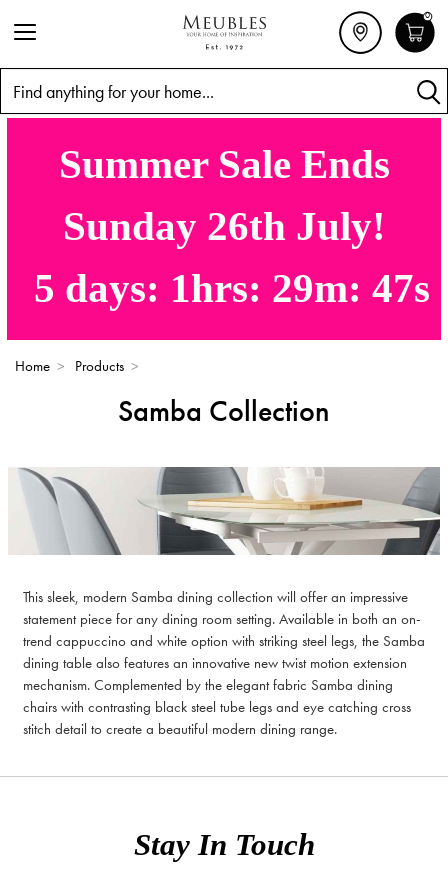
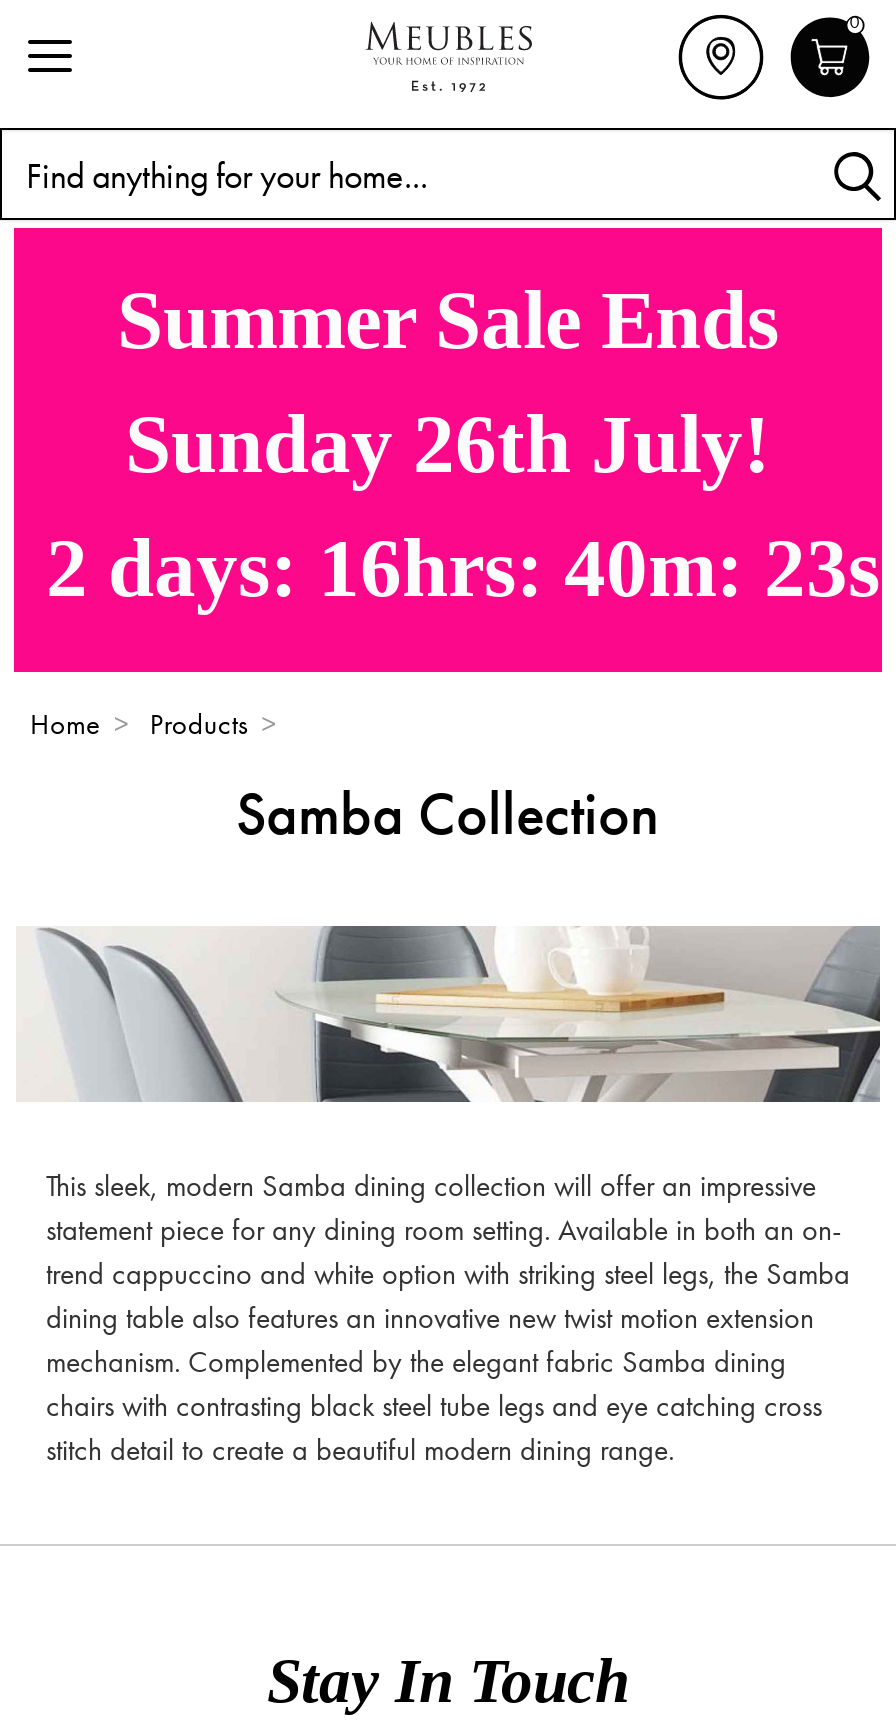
- 5 days: 1hrs: 29m: 47s
+ 2 days: 16hrs: 40m: 23s
